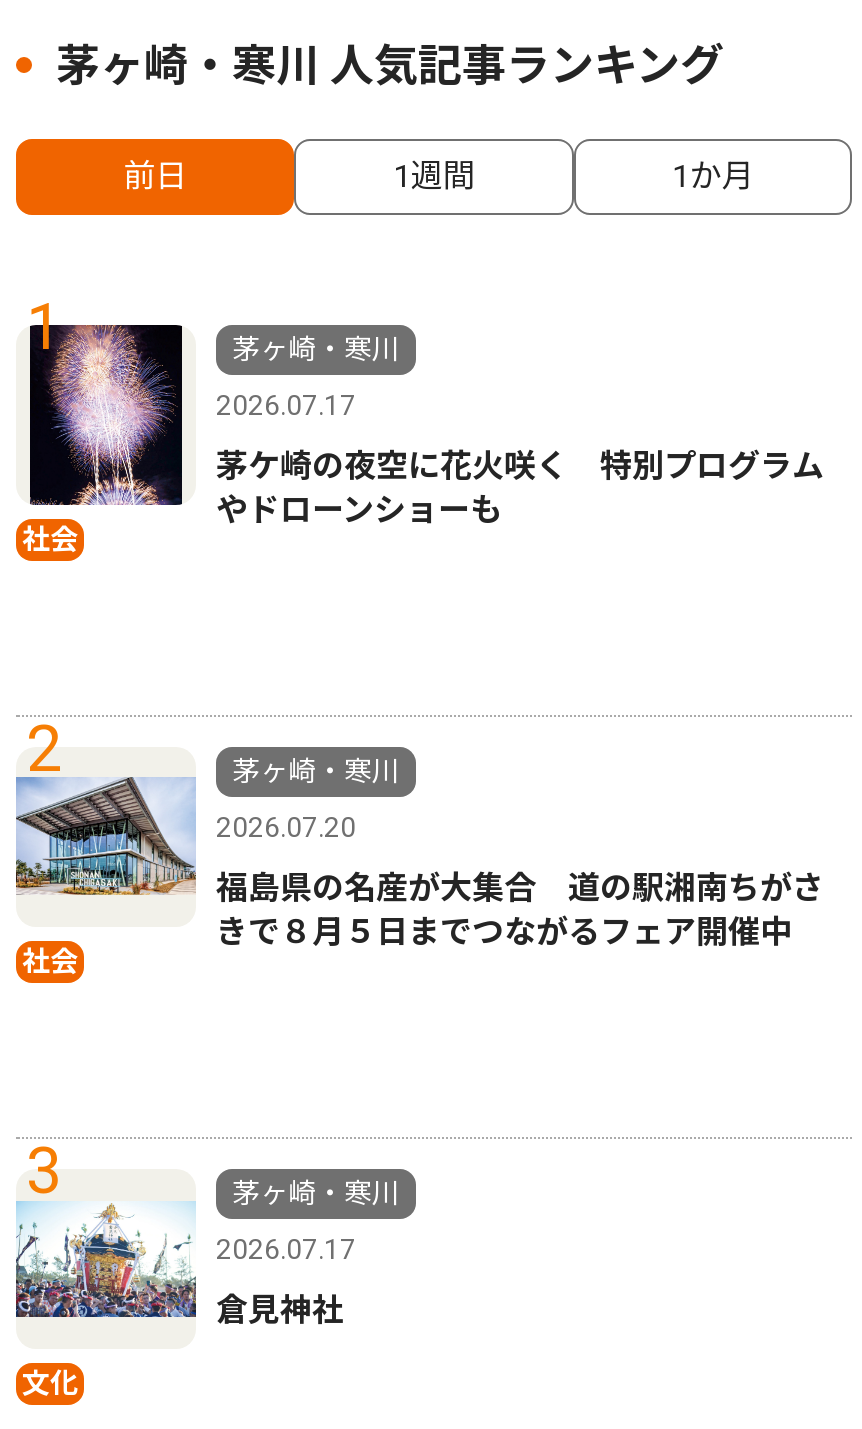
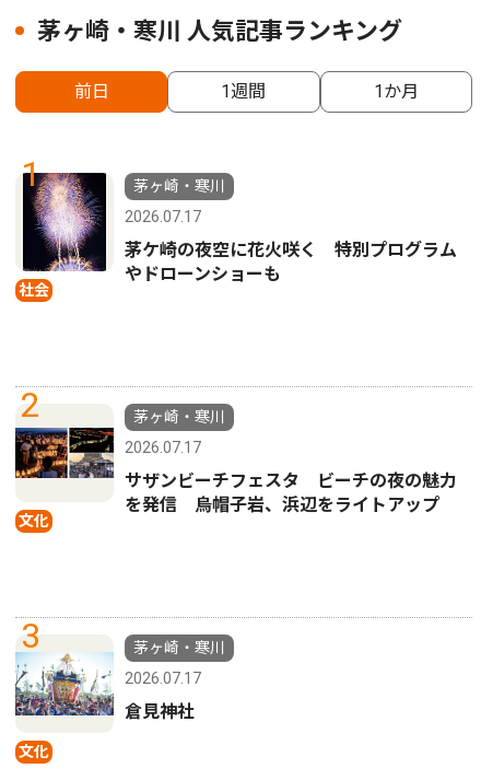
- [image]
- 2026.07.20
+ [image]
+ 2026.07.17

- 福島県の名産が大集合 道の駅湘南ちがさ
- きで８月５日までつながるフェア開催中
+ サザンビーチフェスタ ビーチの夜の魅力
+ を発信 烏帽子岩、浜辺をライトアップ

- 社会
+ 文化
